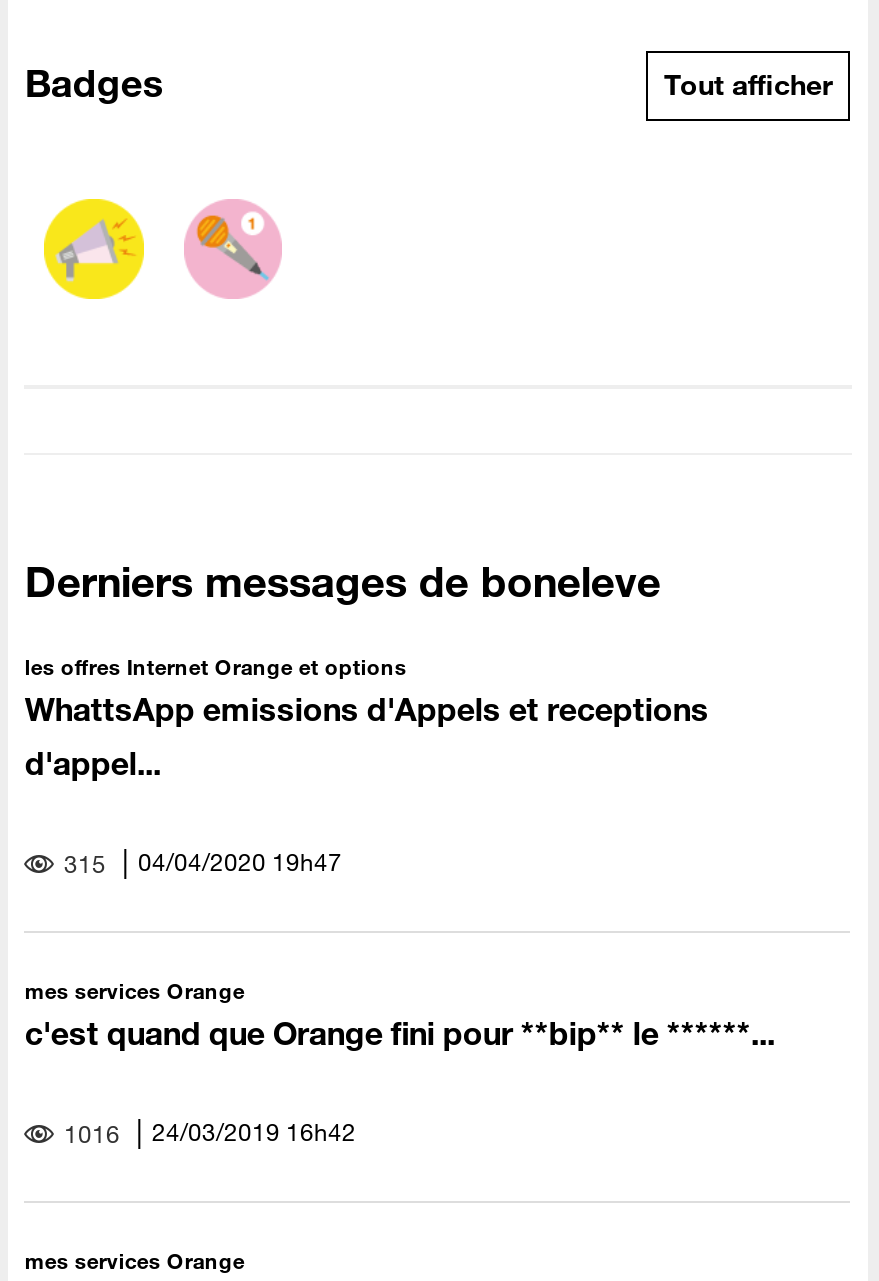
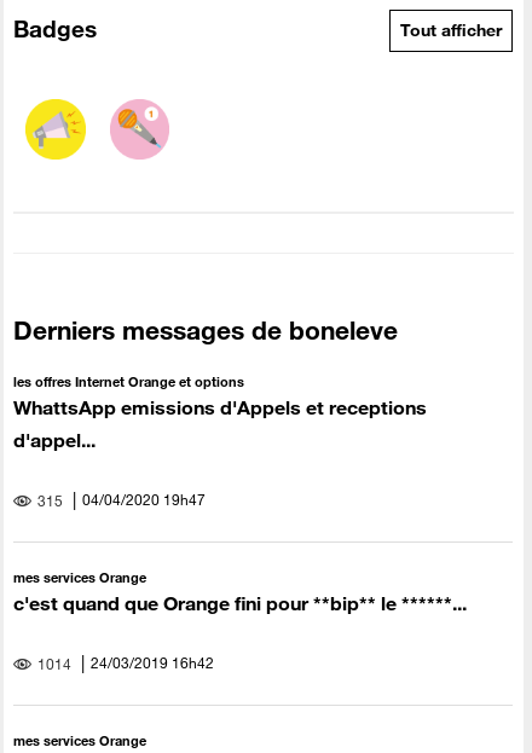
- 1016 24/03/2019 16h42
+ 1014 24/03/2019 16h42
